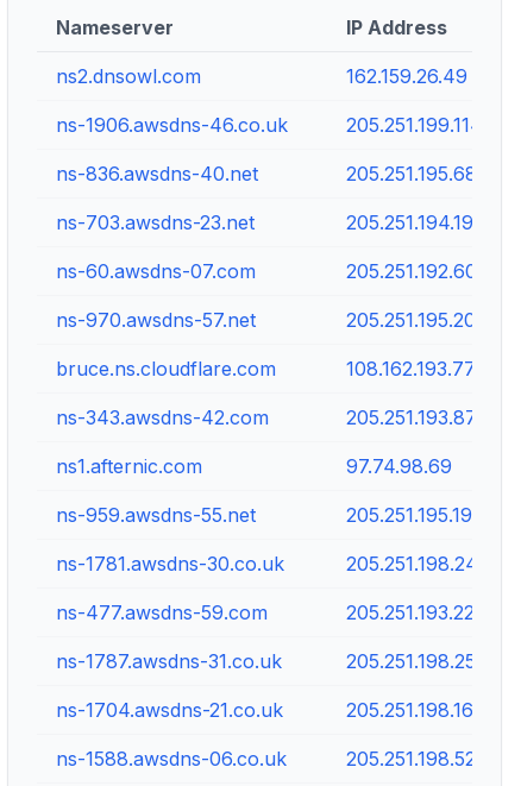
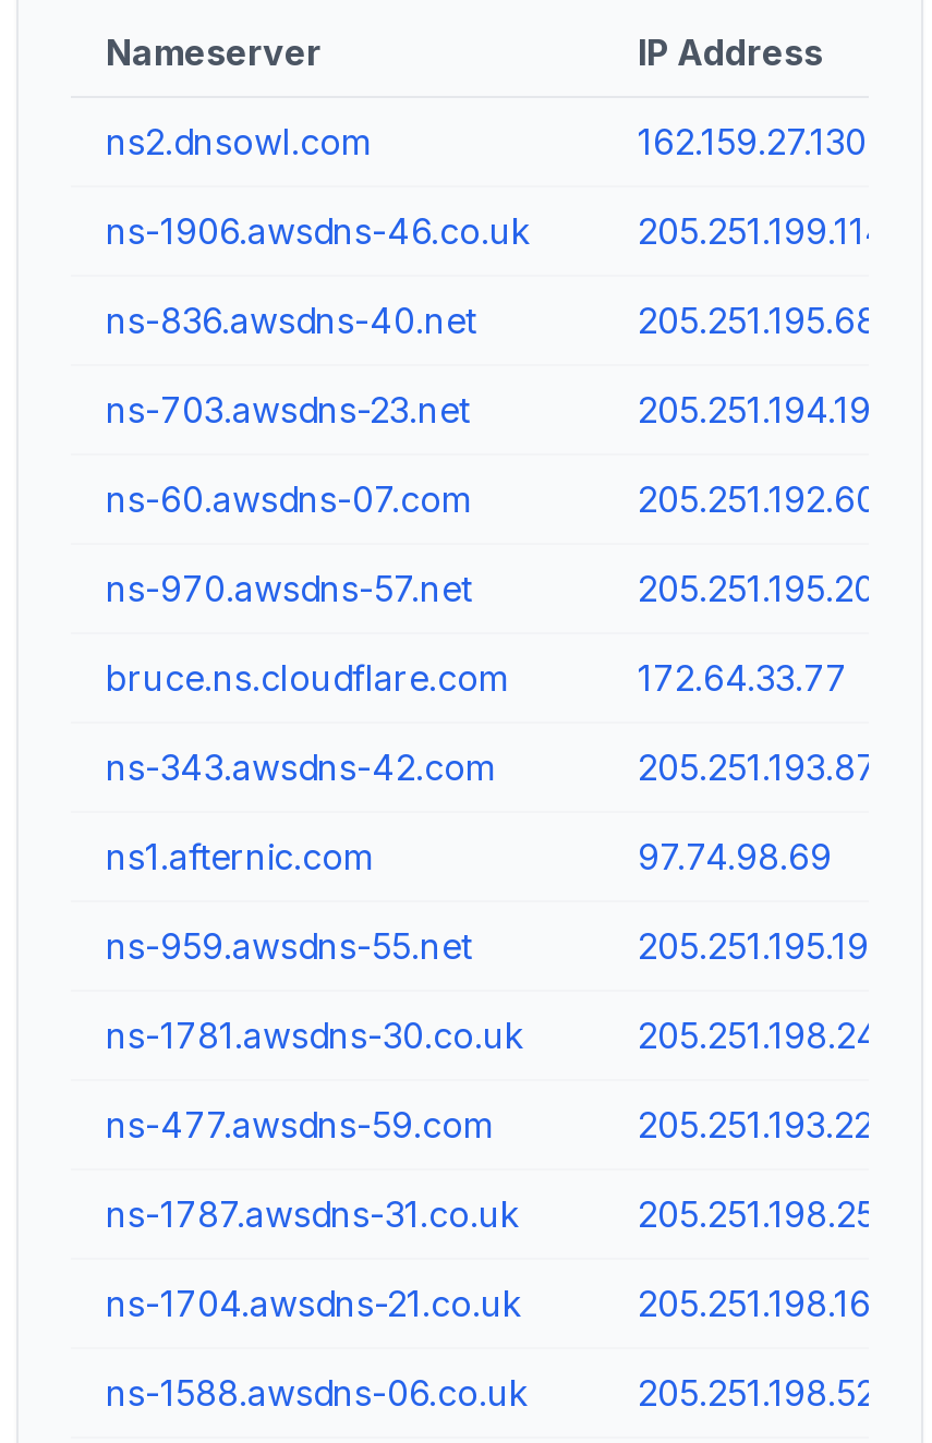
- 162.159.26.49
+ 162.159.27.130

- 108.162.193.77
+ 172.64.33.77
